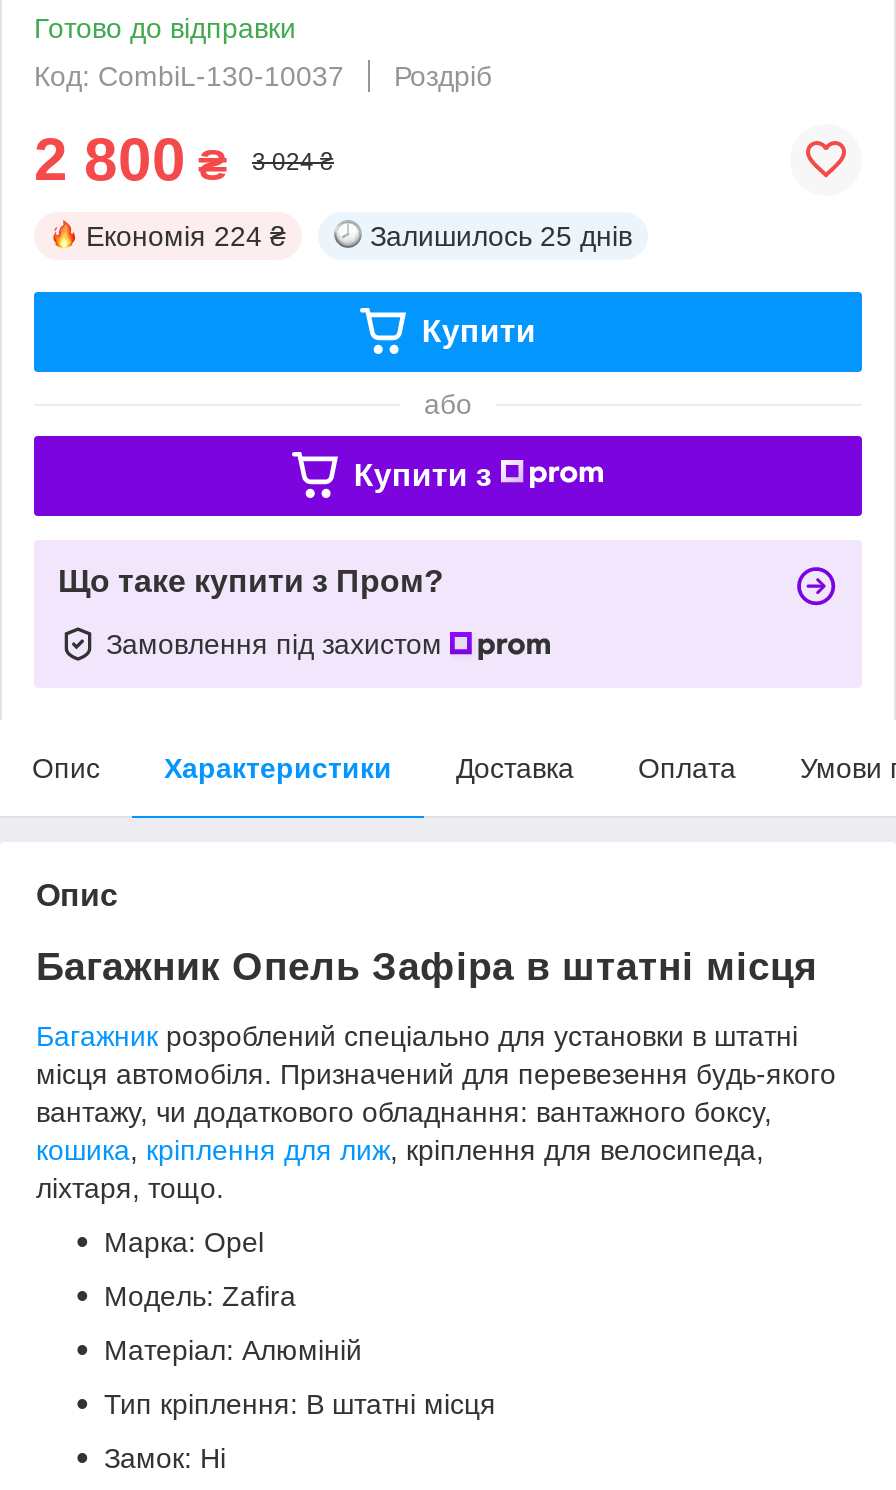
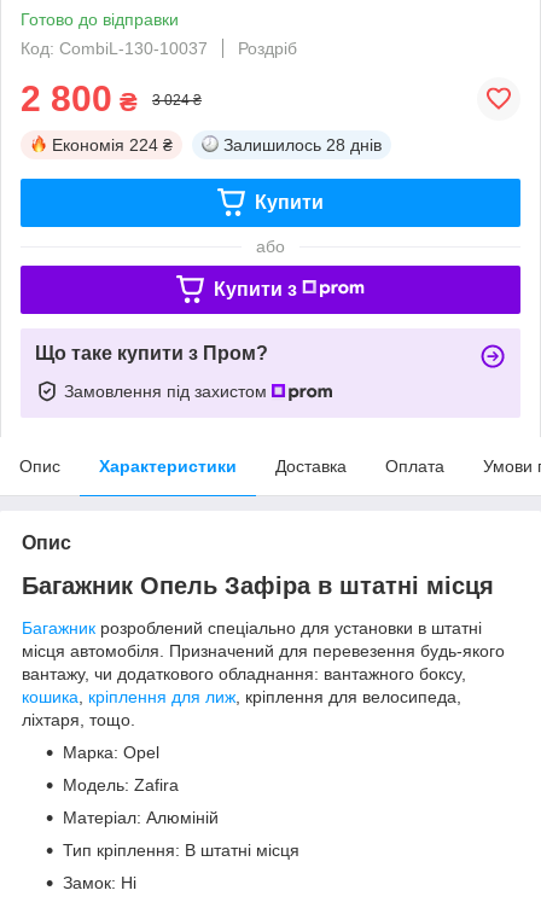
- Залишилось 25 днів
+ Залишилось 28 днів
